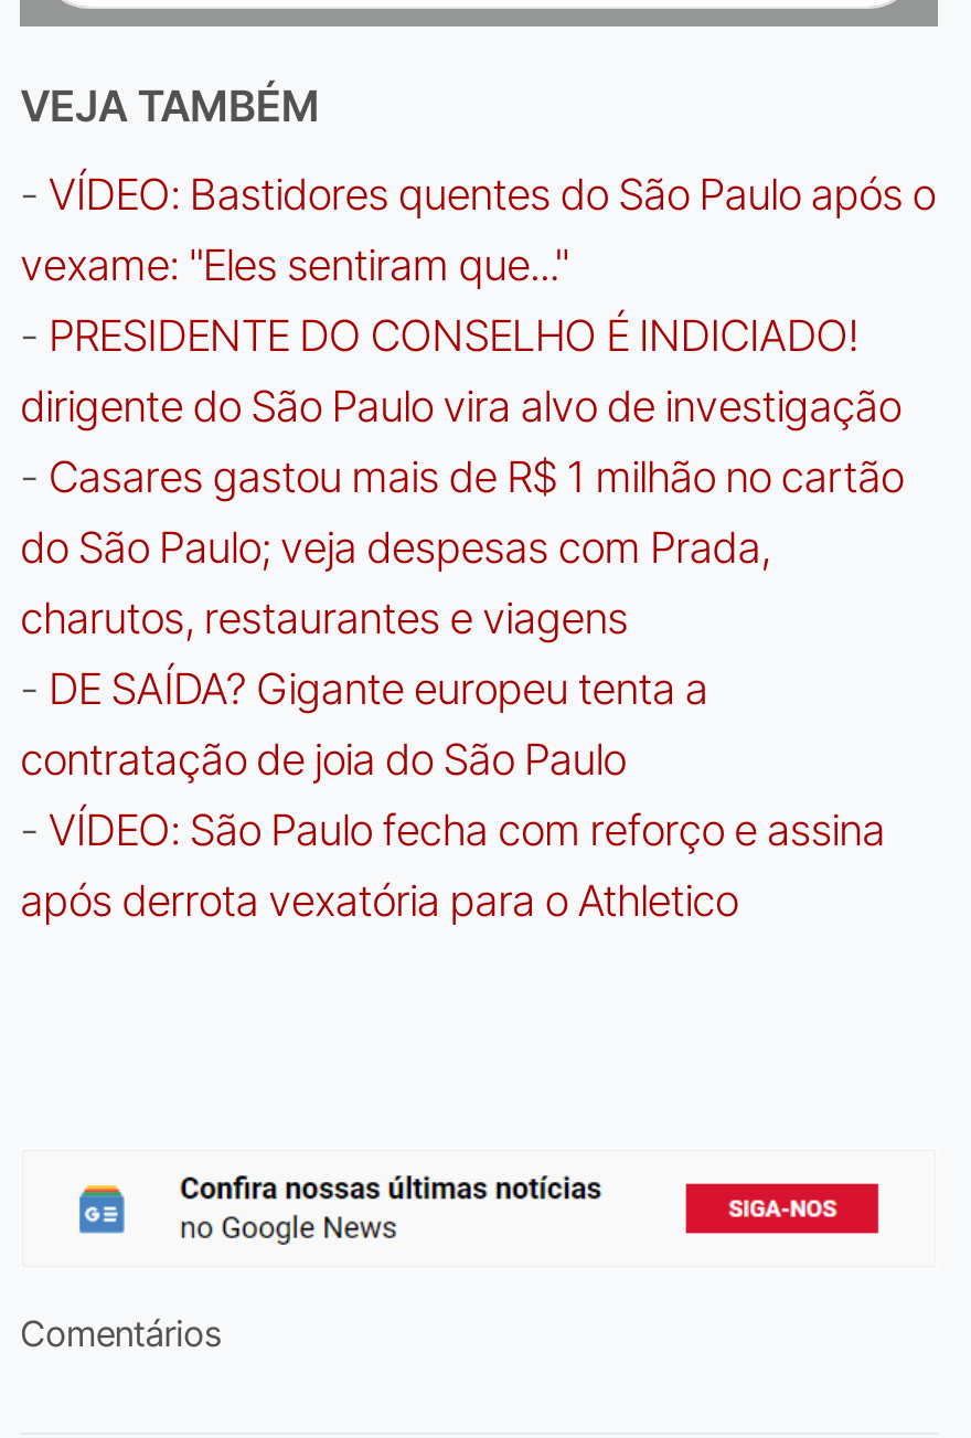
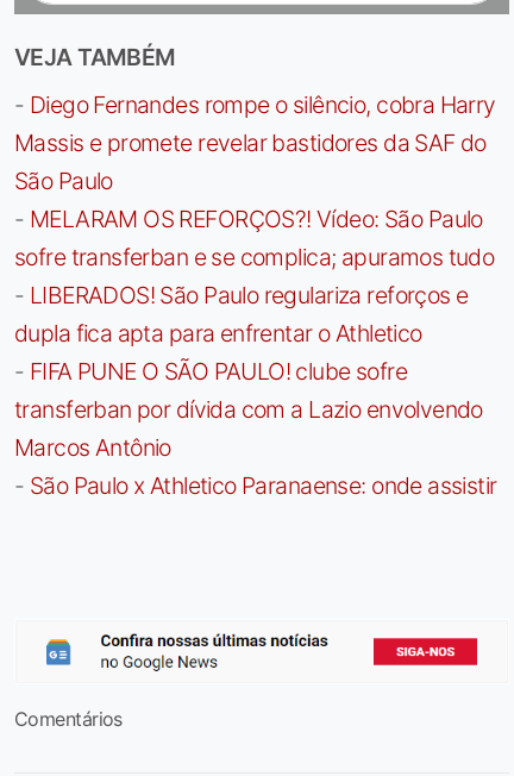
- - VÍDEO: Bastidores quentes do São Paulo após o
- vexame: "Eles sentiram que..."
- - PRESIDENTE DO CONSELHO É INDICIADO!
- dirigente do São Paulo vira alvo de investigação
- - Casares gastou mais de R$ 1 milhão no cartão
- do São Paulo; veja despesas com Prada,
- charutos, restaurantes e viagens
- - DE SAÍDA? Gigante europeu tenta a
- contratação de joia do São Paulo
- - VÍDEO: São Paulo fecha com reforço e assina
- após derrota vexatória para o Athletico
+ - Diego Fernandes rompe o silêncio, cobra Harry
+ Massis e promete revelar bastidores da SAF do
+ São Paulo
+ - MELARAM OS REFORÇOS?! Vídeo: São Paulo
+ sofre transferban e se complica; apuramos tudo
+ - LIBERADOS! São Paulo regulariza reforços e
+ dupla fica apta para enfrentar o Athletico
+ - FIFA PUNE O SÃO PAULO! clube sofre
+ transferban por dívida com a Lazio envolvendo
+ Marcos Antônio
+ - São Paulo x Athletico Paranaense: onde assistir
